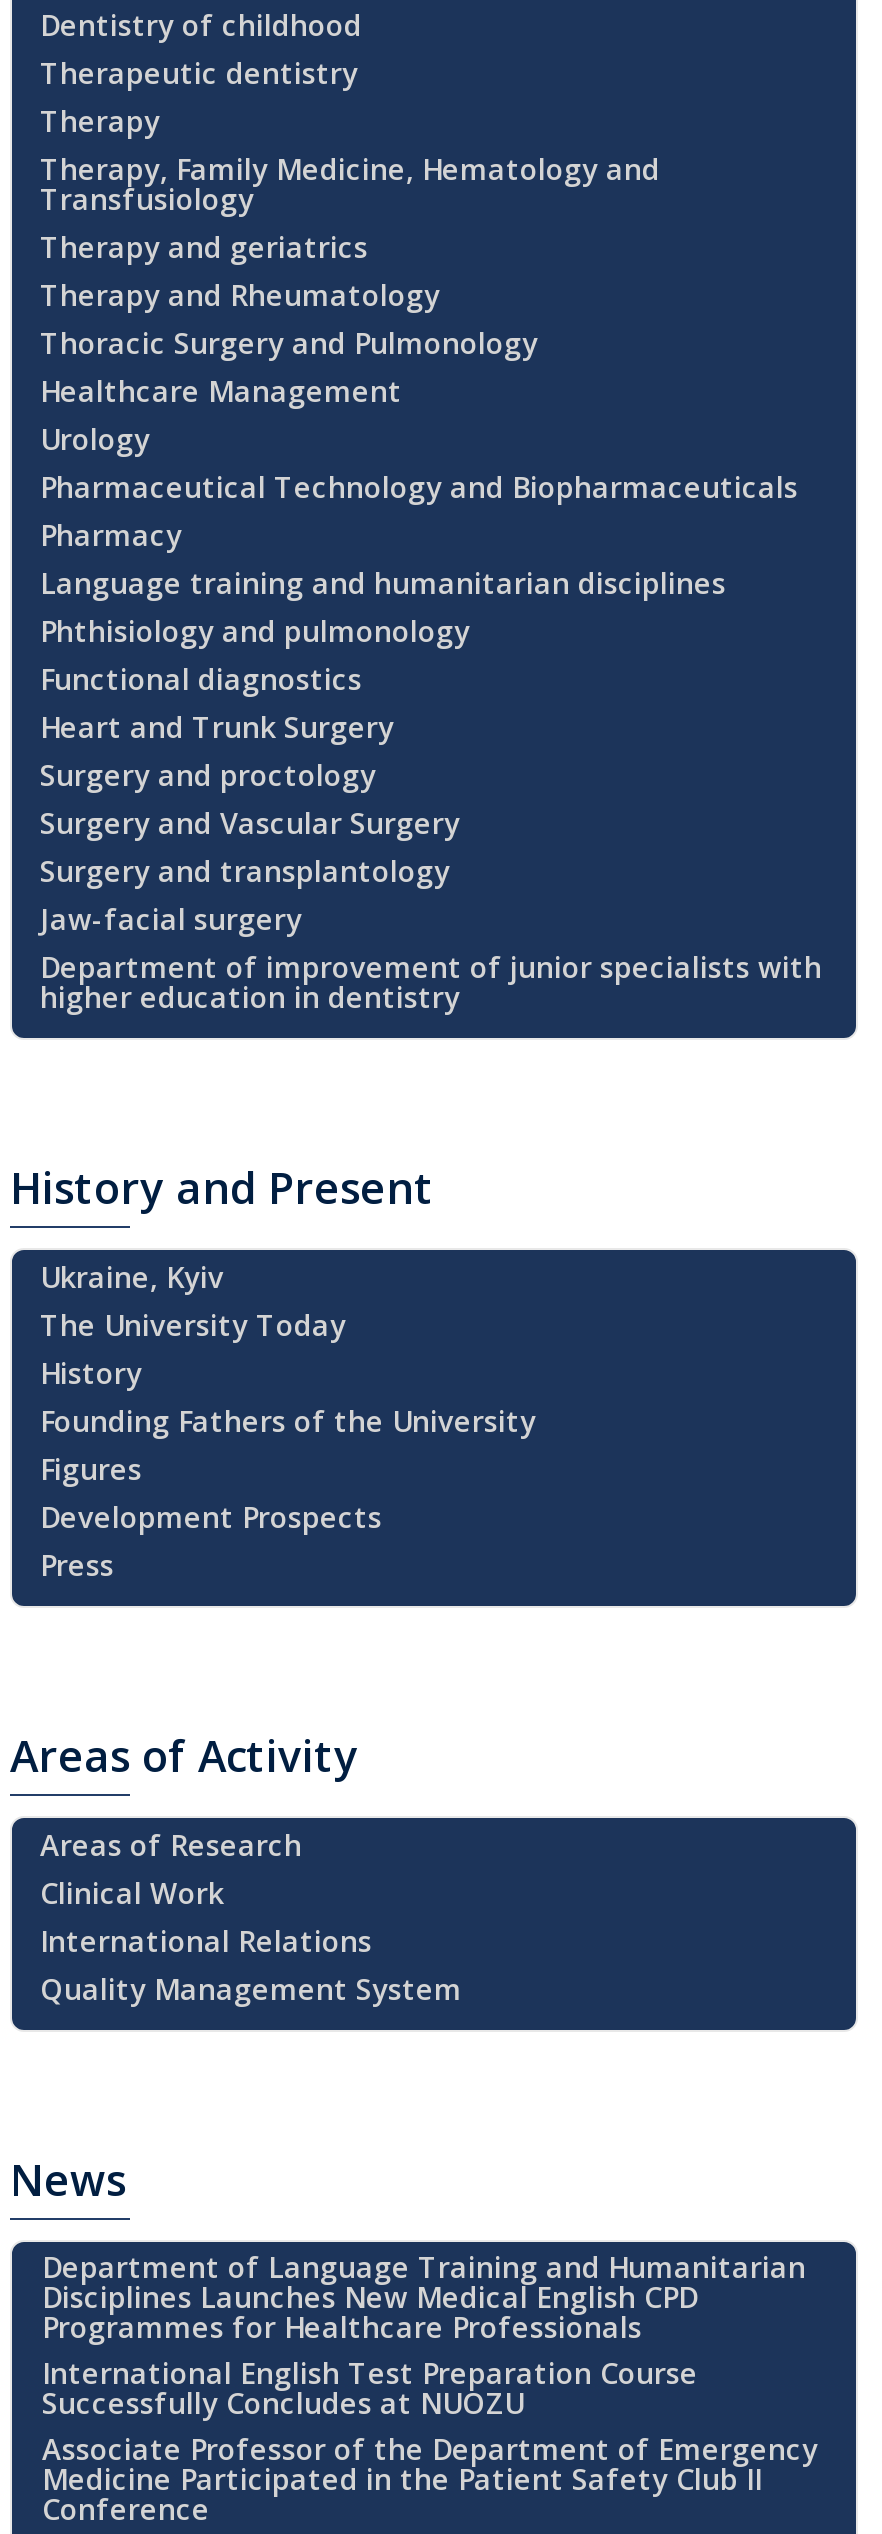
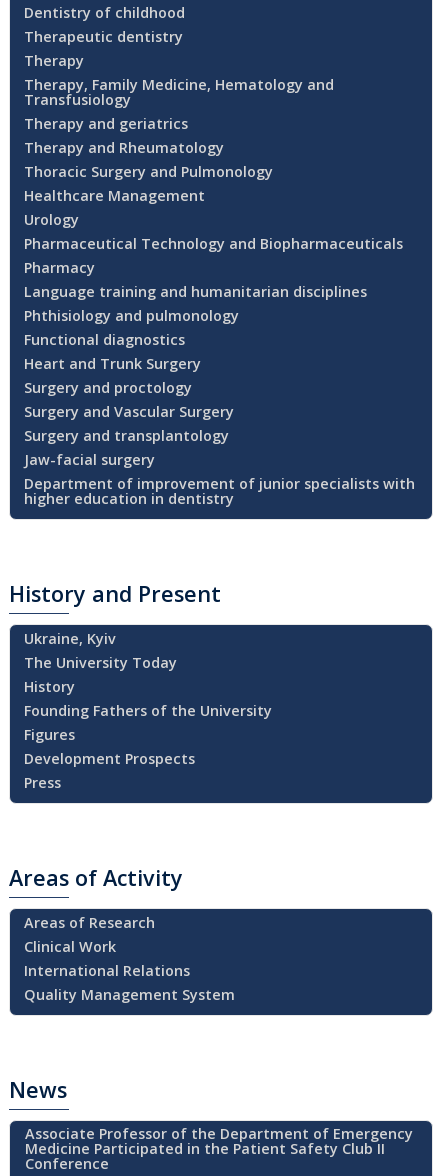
- Department of Language Training and Humanitarian
- Disciplines Launches New Medical English CPD
- Programmes for Healthcare Professionals
- International English Test Preparation Course
- Successfully Concludes at NUOZU
